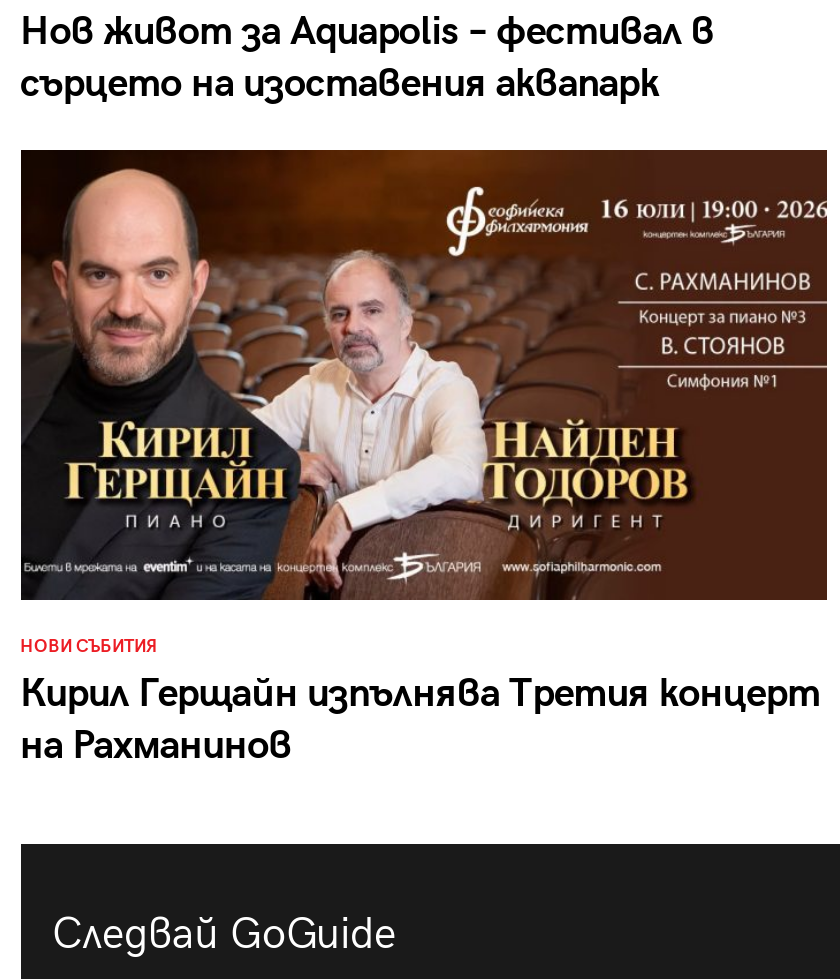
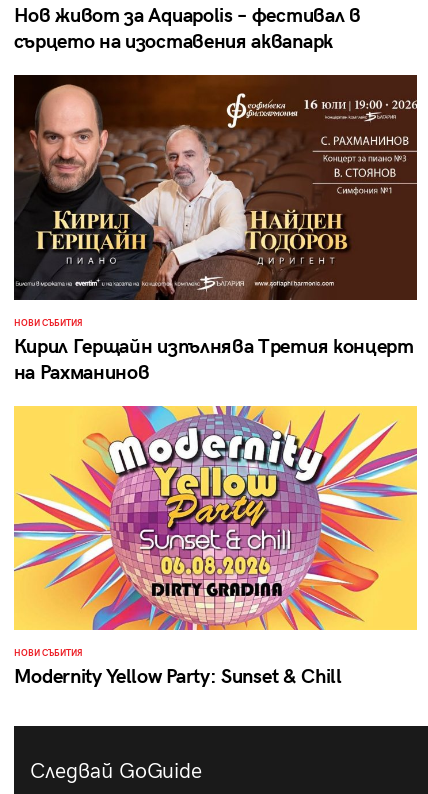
+ [image]
+ НОВИ СЪБИТИЯ
+ Modernity Yellow Party: Sunset & Chill
